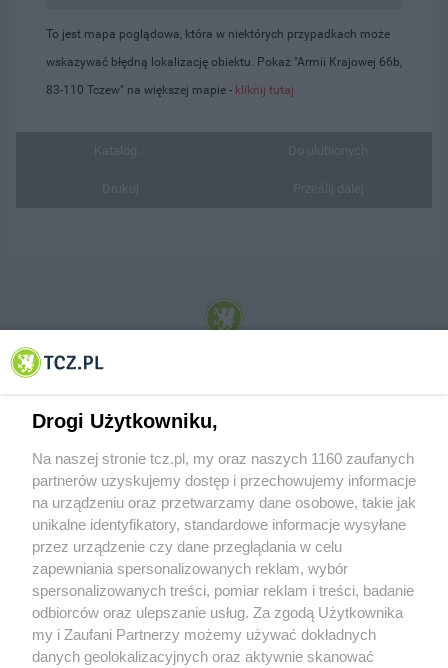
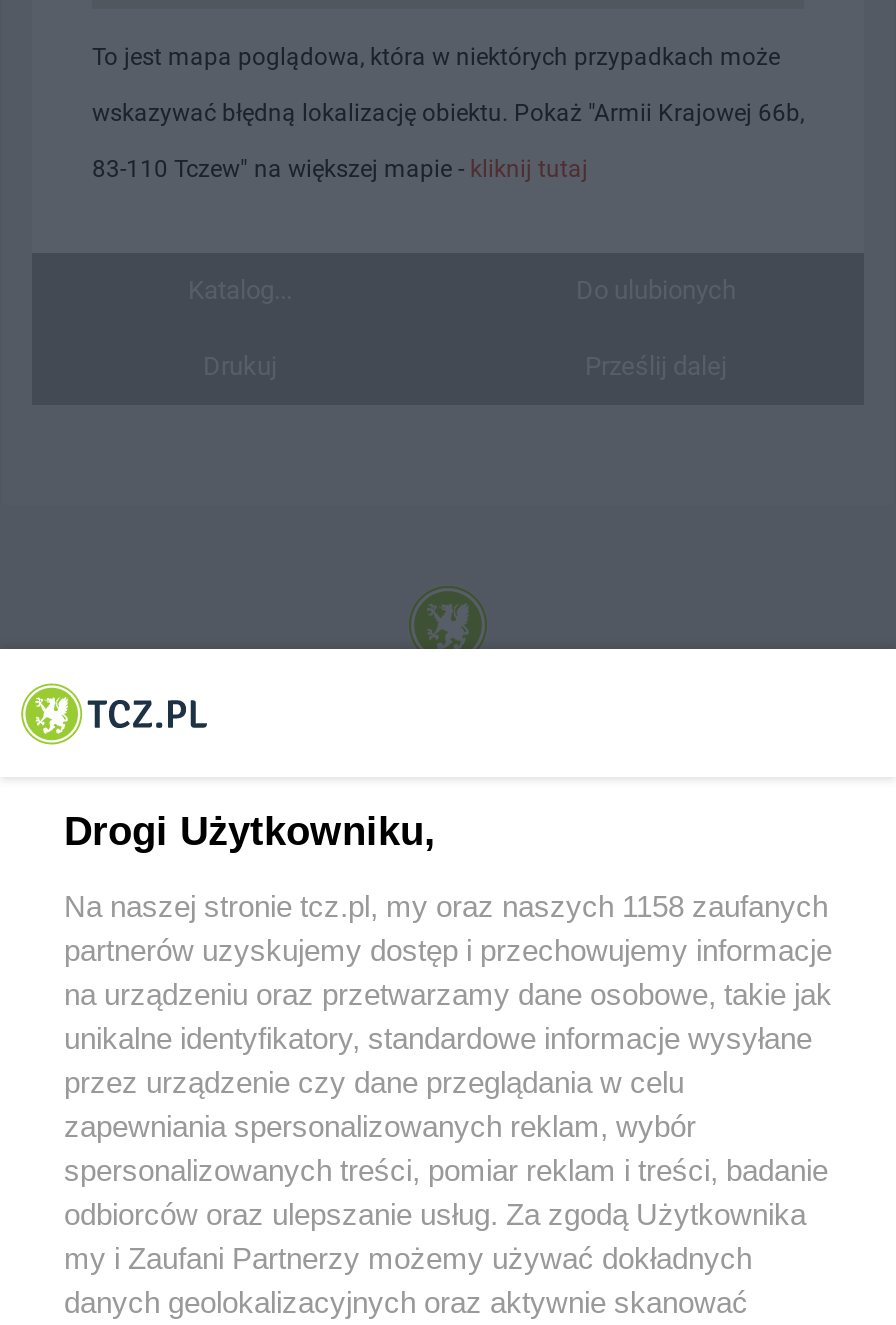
- Na naszej stronie tcz.pl, my oraz naszych 1160 zaufanych
+ Na naszej stronie tcz.pl, my oraz naszych 1158 zaufanych
